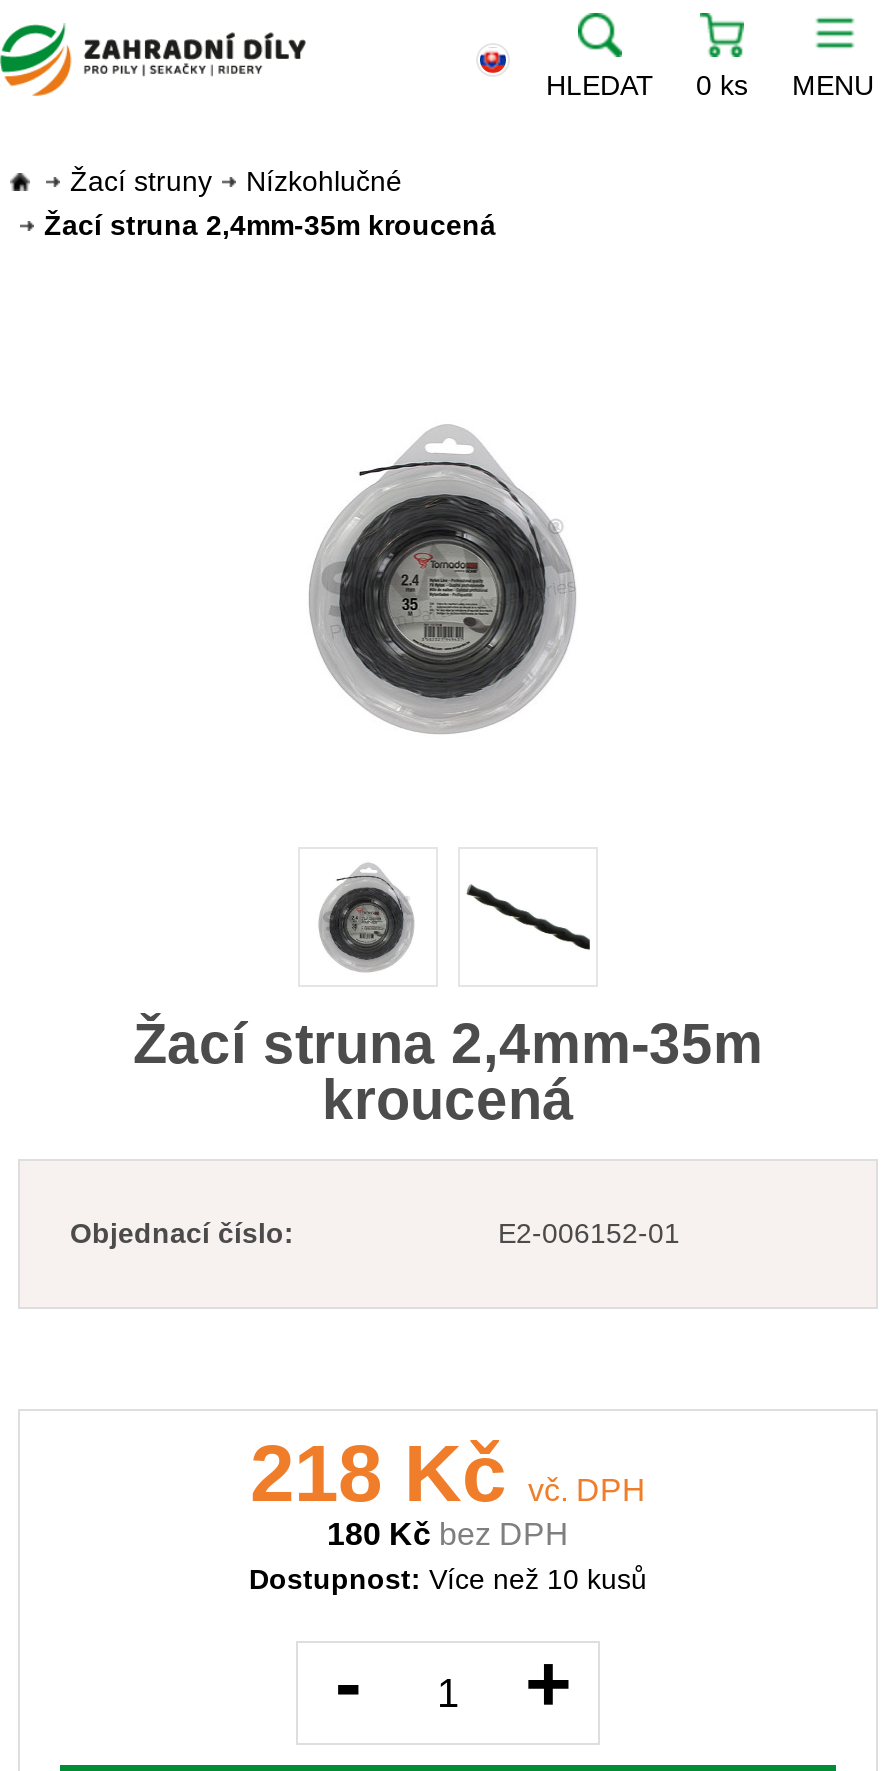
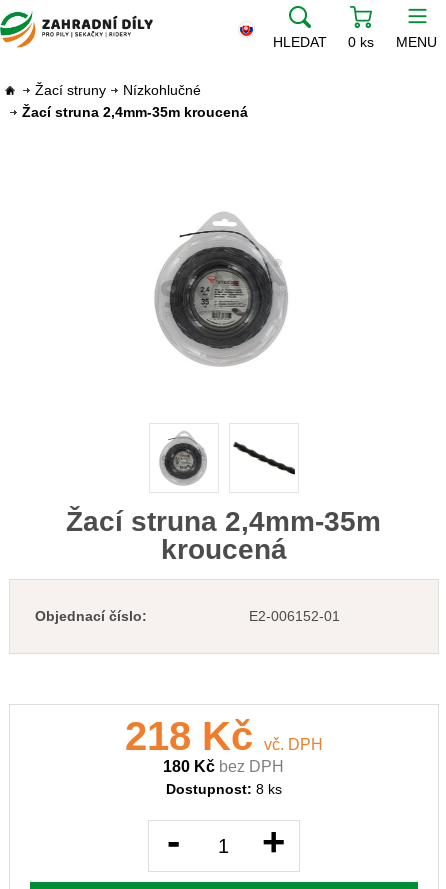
- Dostupnost: Více než 10 kusů
+ Dostupnost: 8 ks
